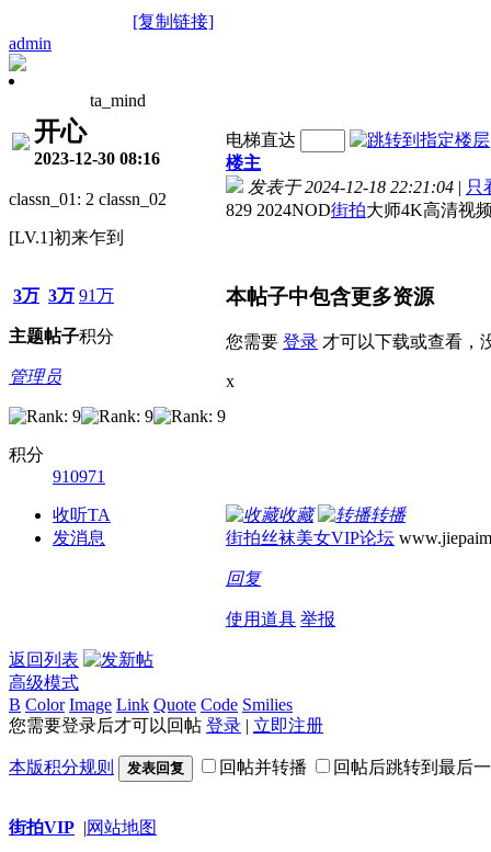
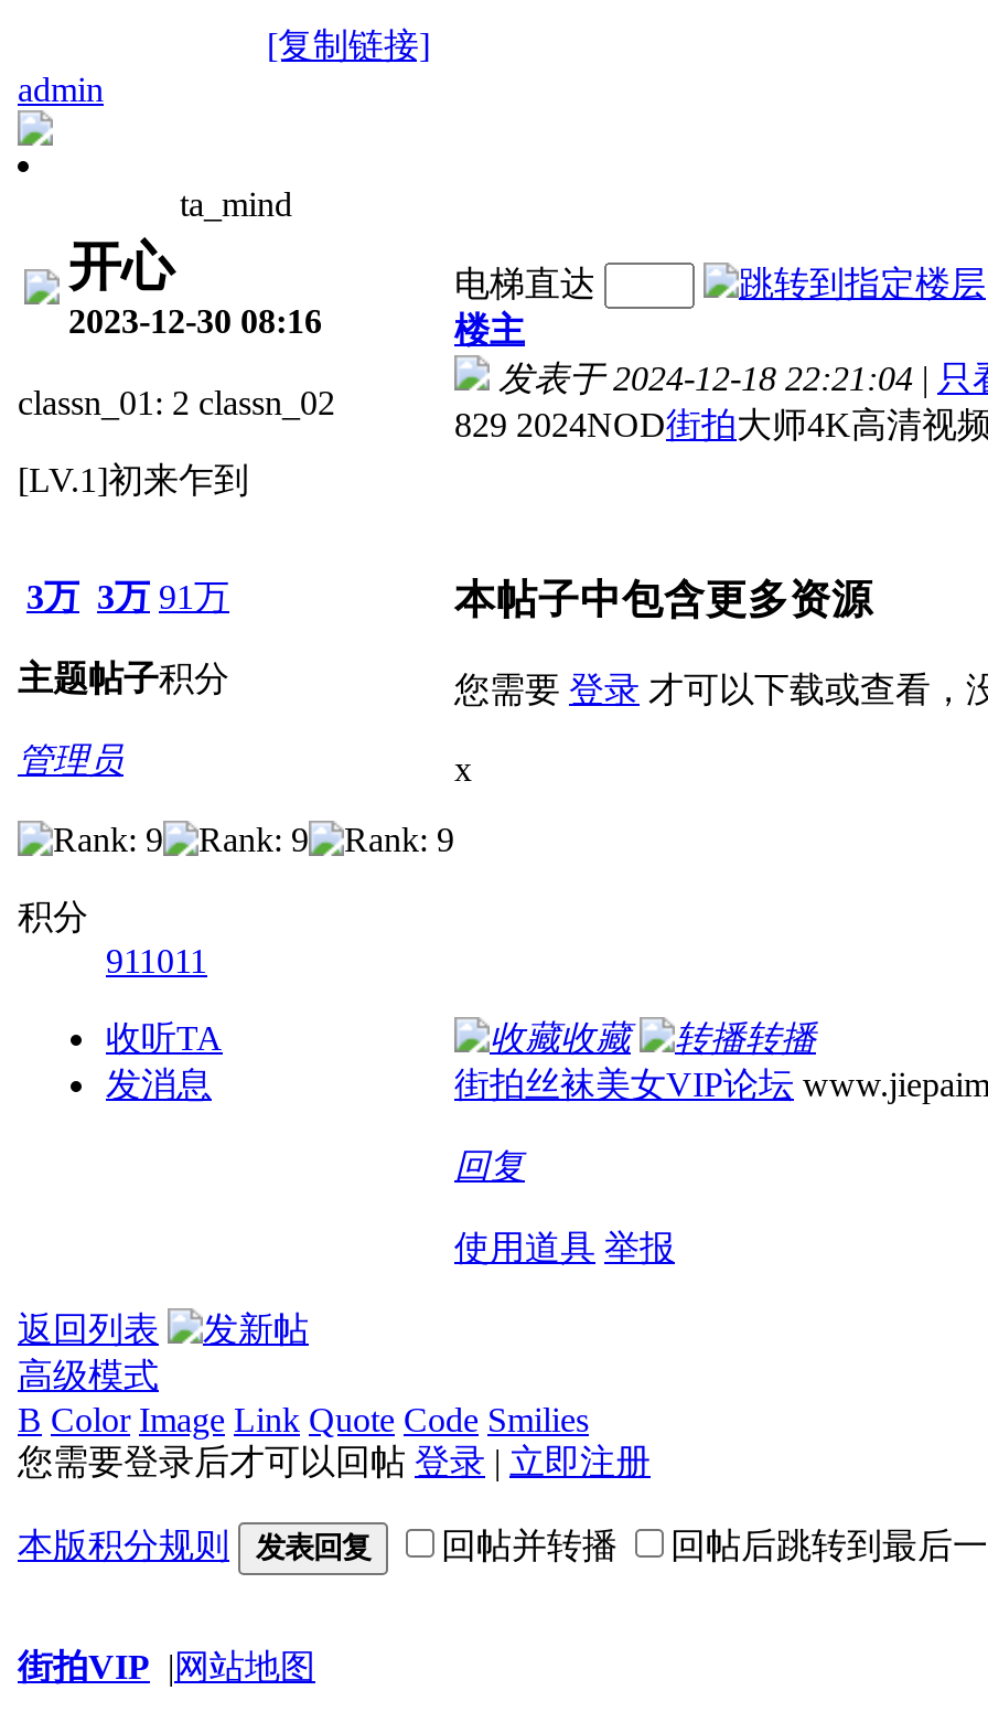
- 910971
+ 911011
